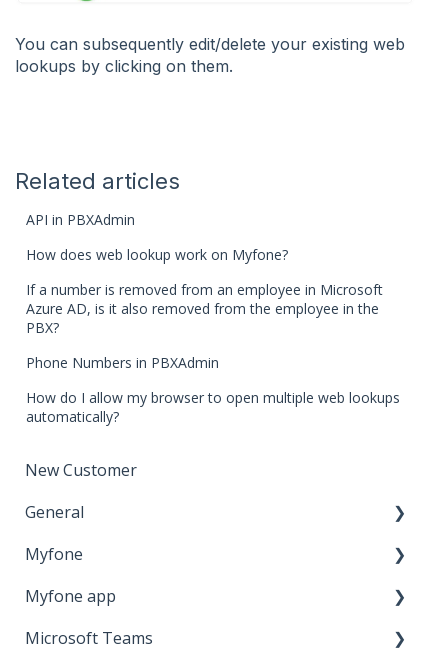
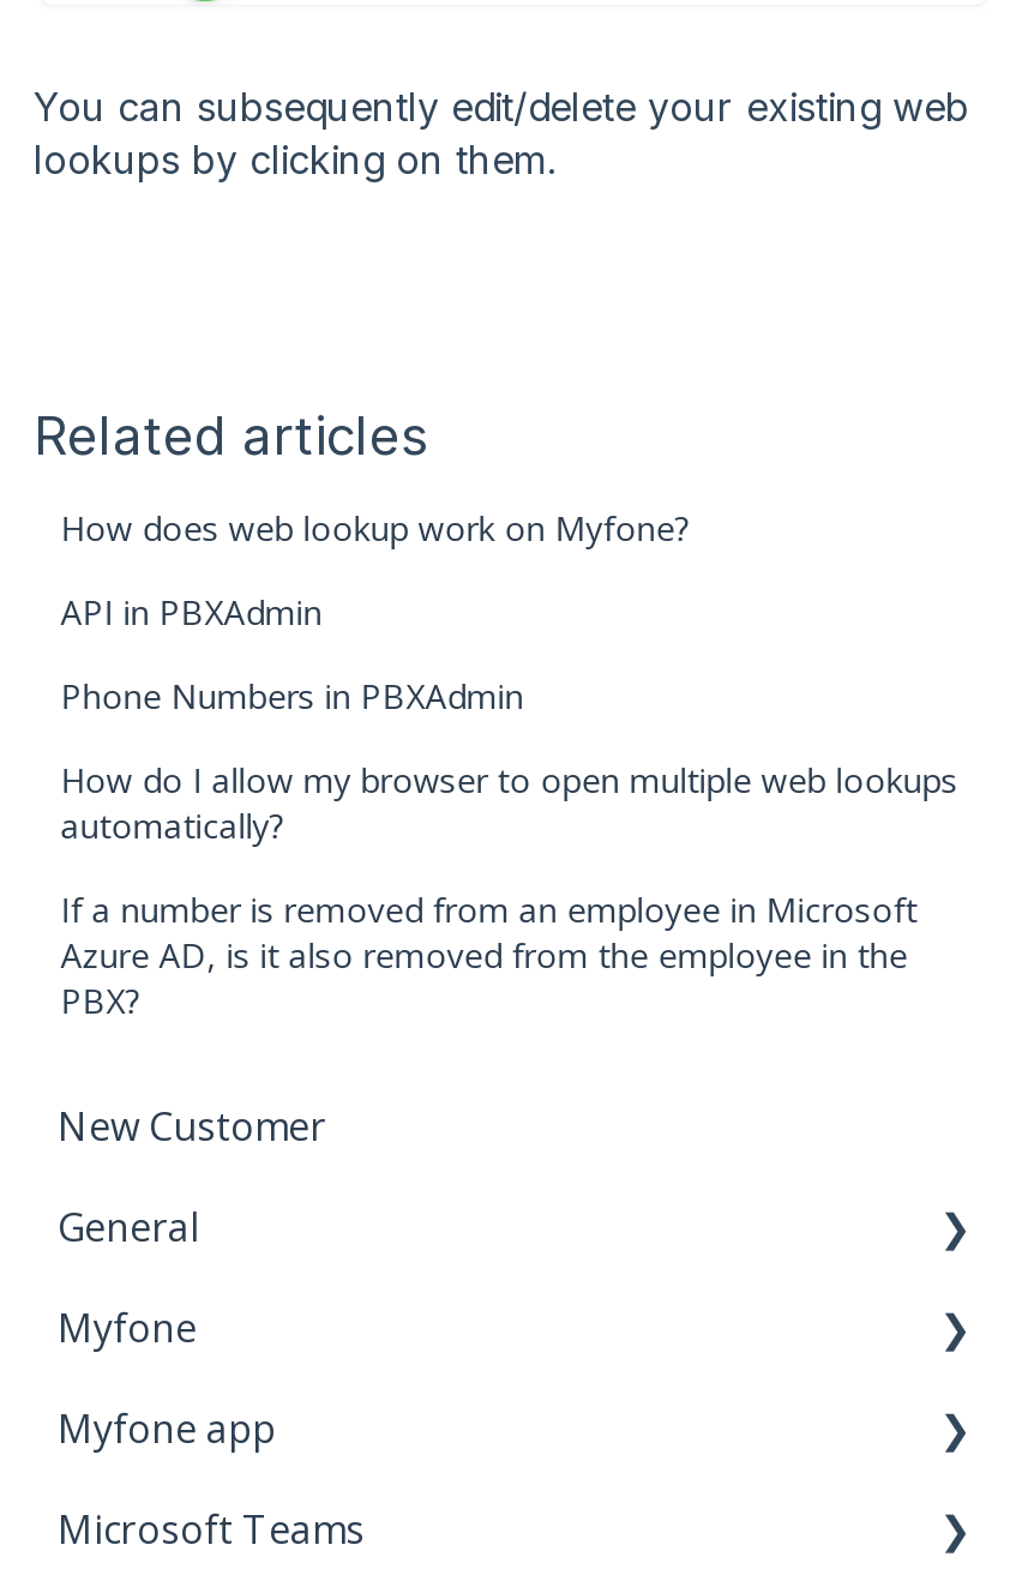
moved down: API in PBXAdmin

moved up: How does web lookup work on Myfone?

moved down: If a number is removed from an employee in Microsoft | Azure AD, is it also removed from the employee in the | PBX?

moved up: Phone Numbers in PBXAdmin | How do I allow my browser to open multiple web lookups | automatically?
